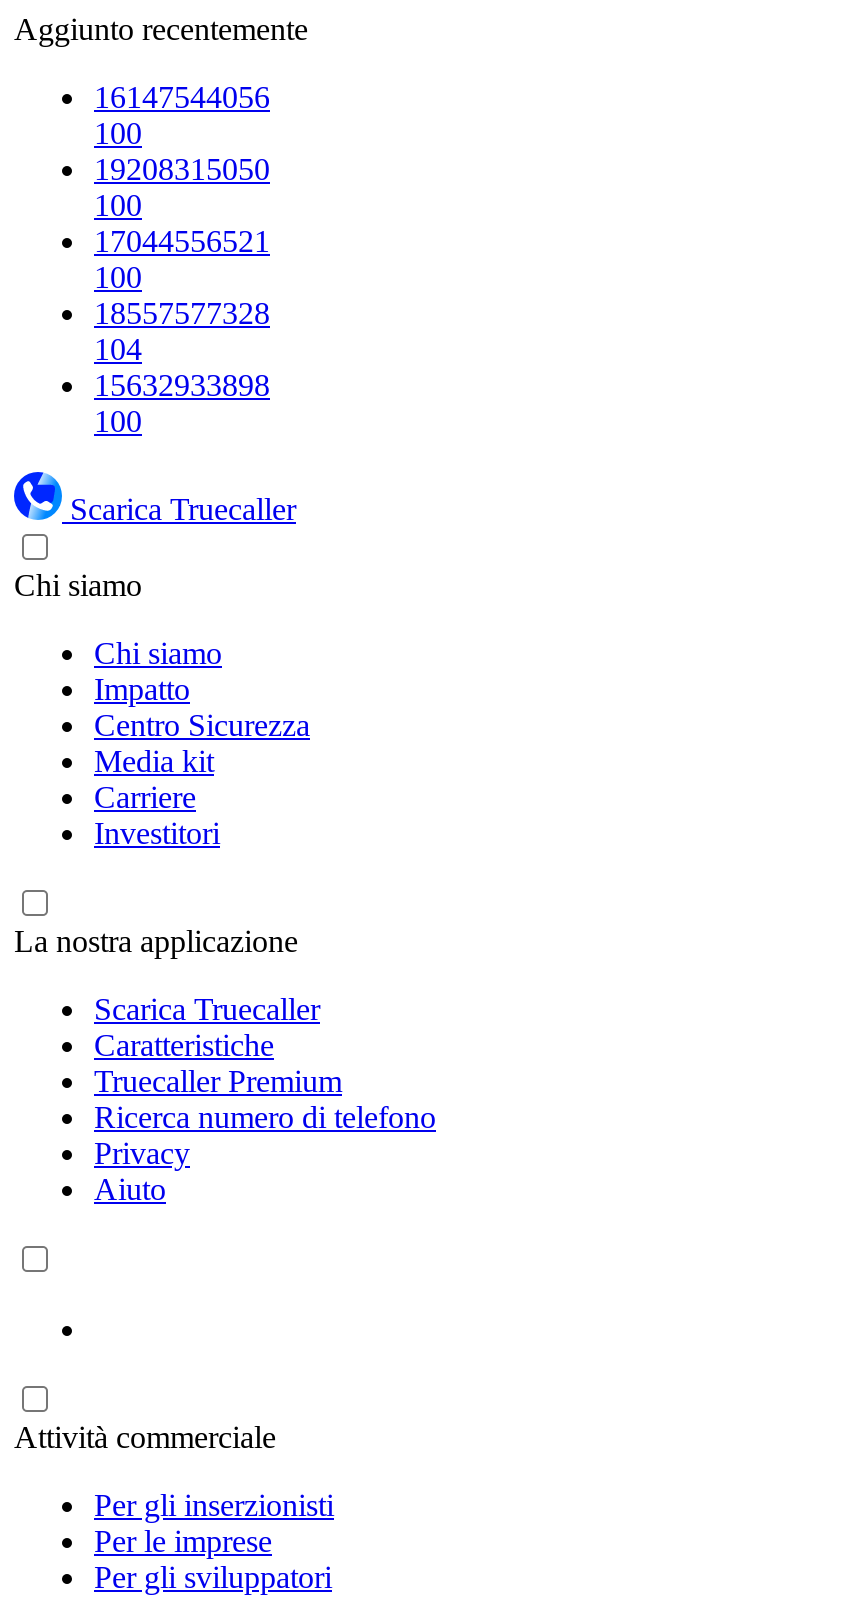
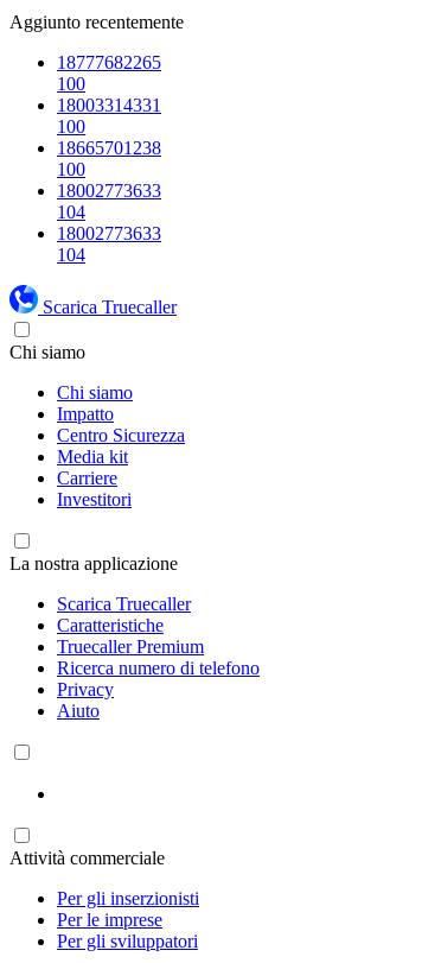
- 16147544056
+ 18777682265

- 19208315050
+ 18003314331

- 17044556521
+ 18665701238

- 18557577328
+ 18002773633

- 15632933898
+ 18002773633

- 100
+ 104
